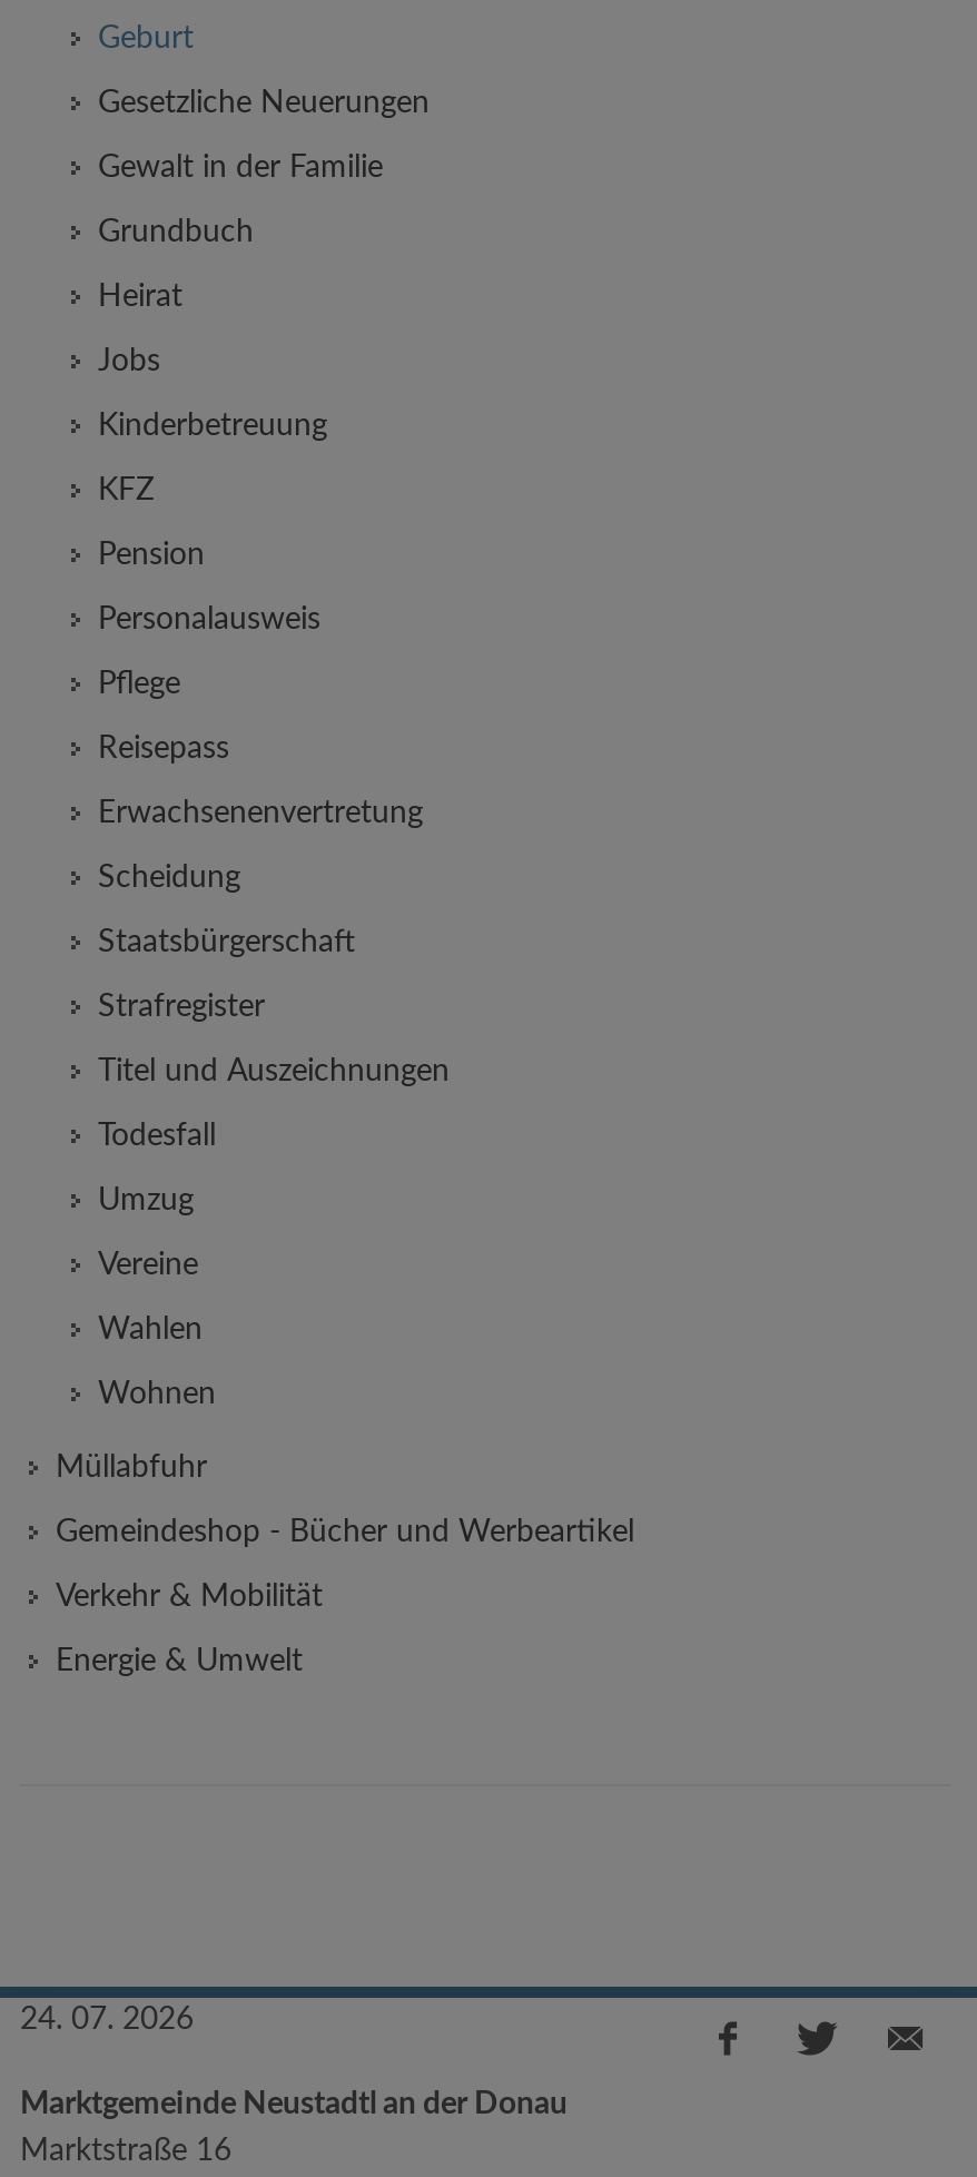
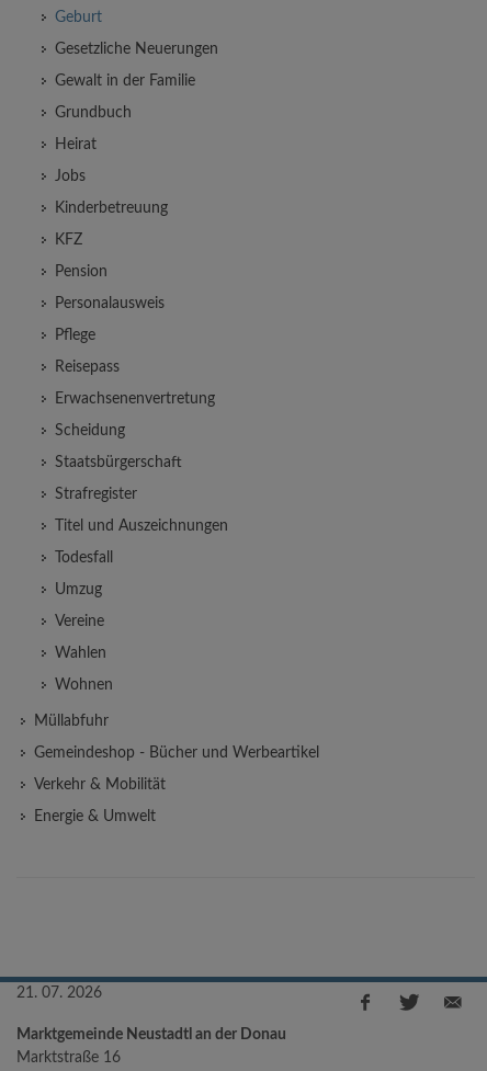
- 24. 07. 2026
+ 21. 07. 2026
